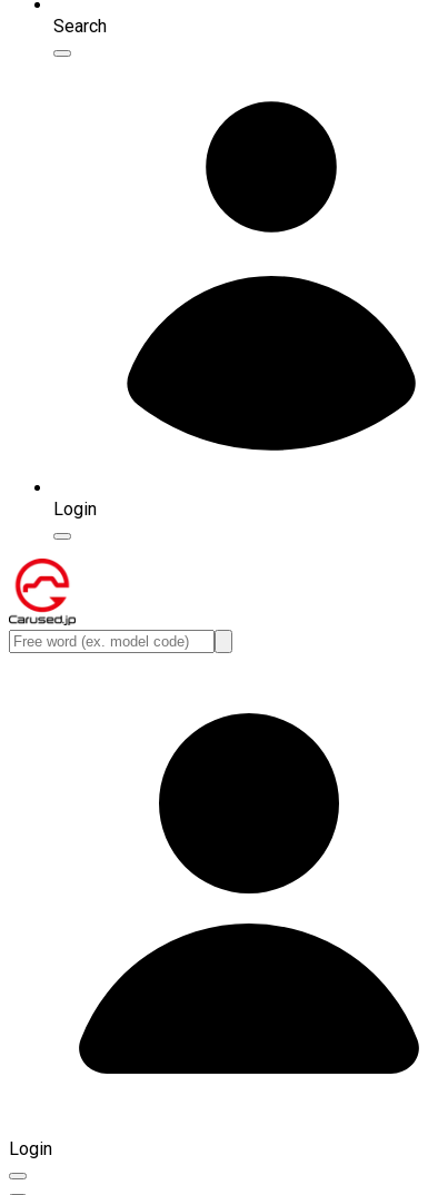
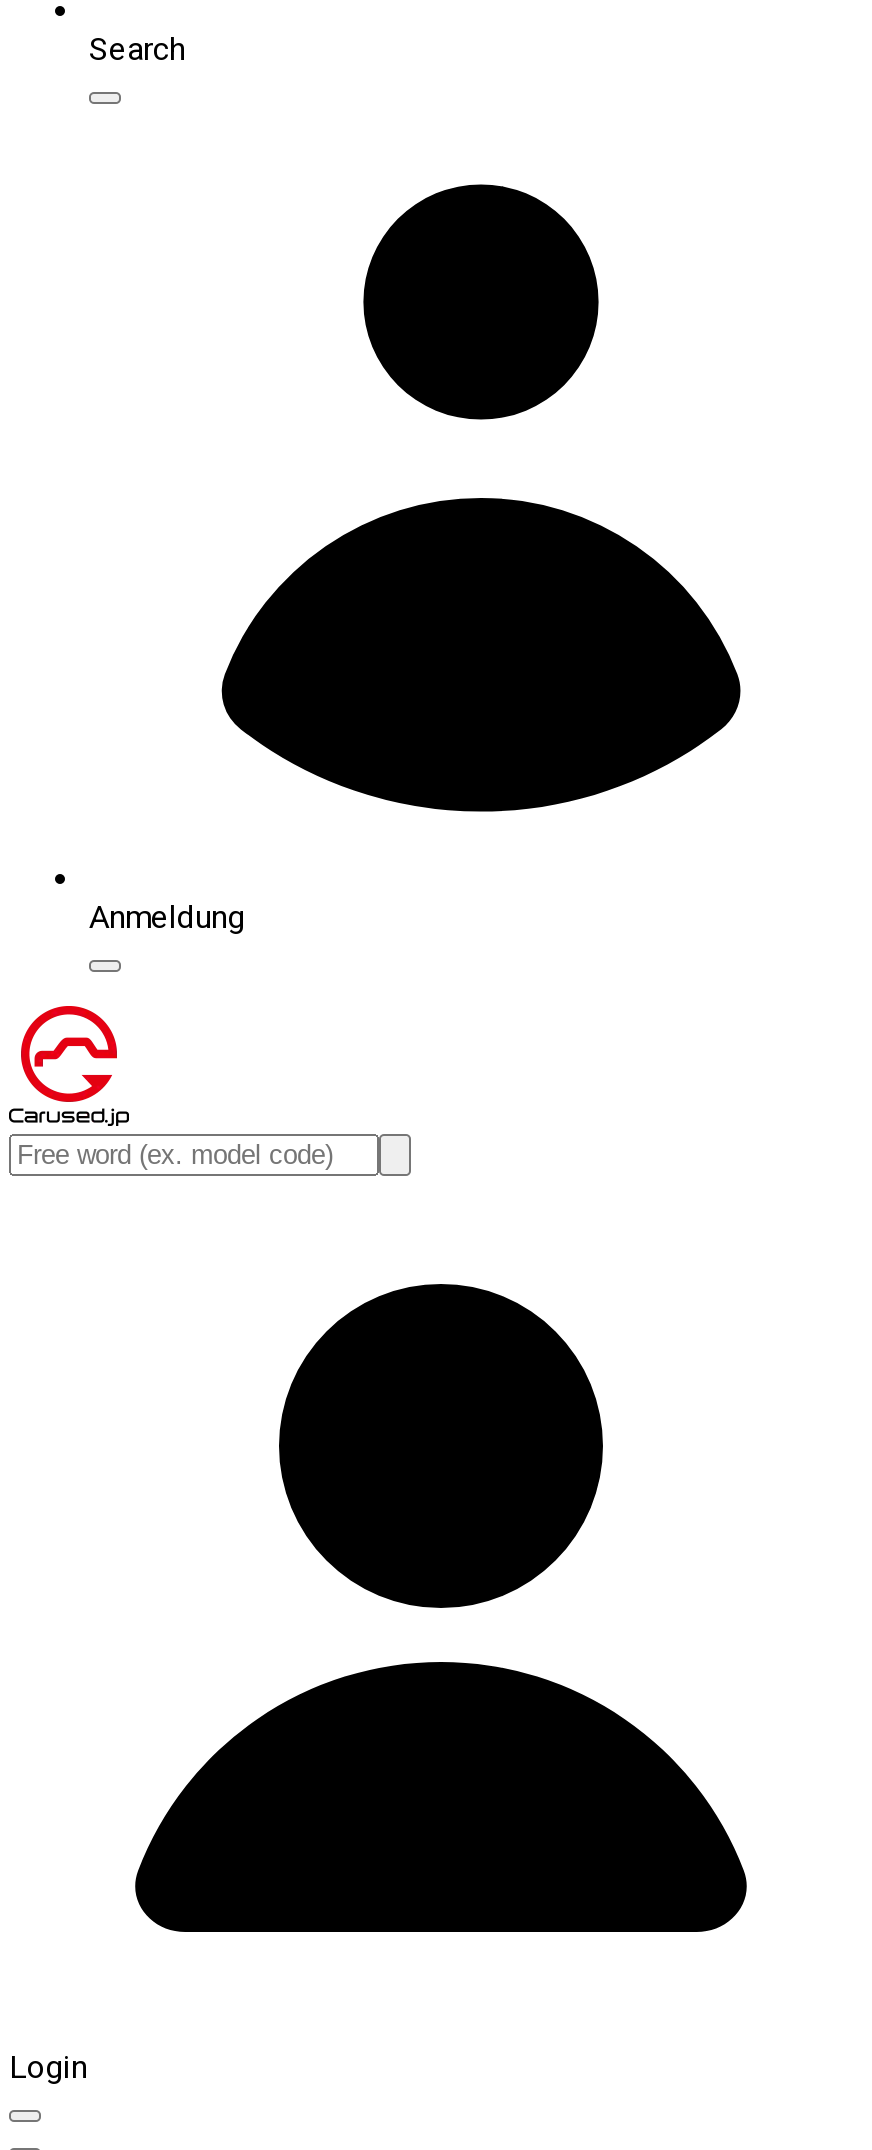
- Login
+ Anmeldung
